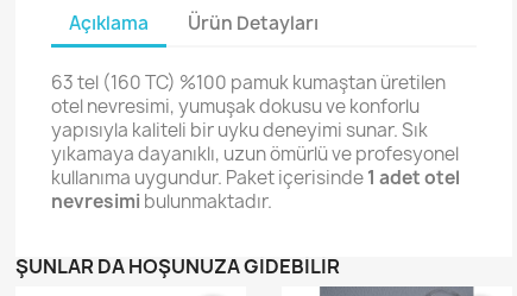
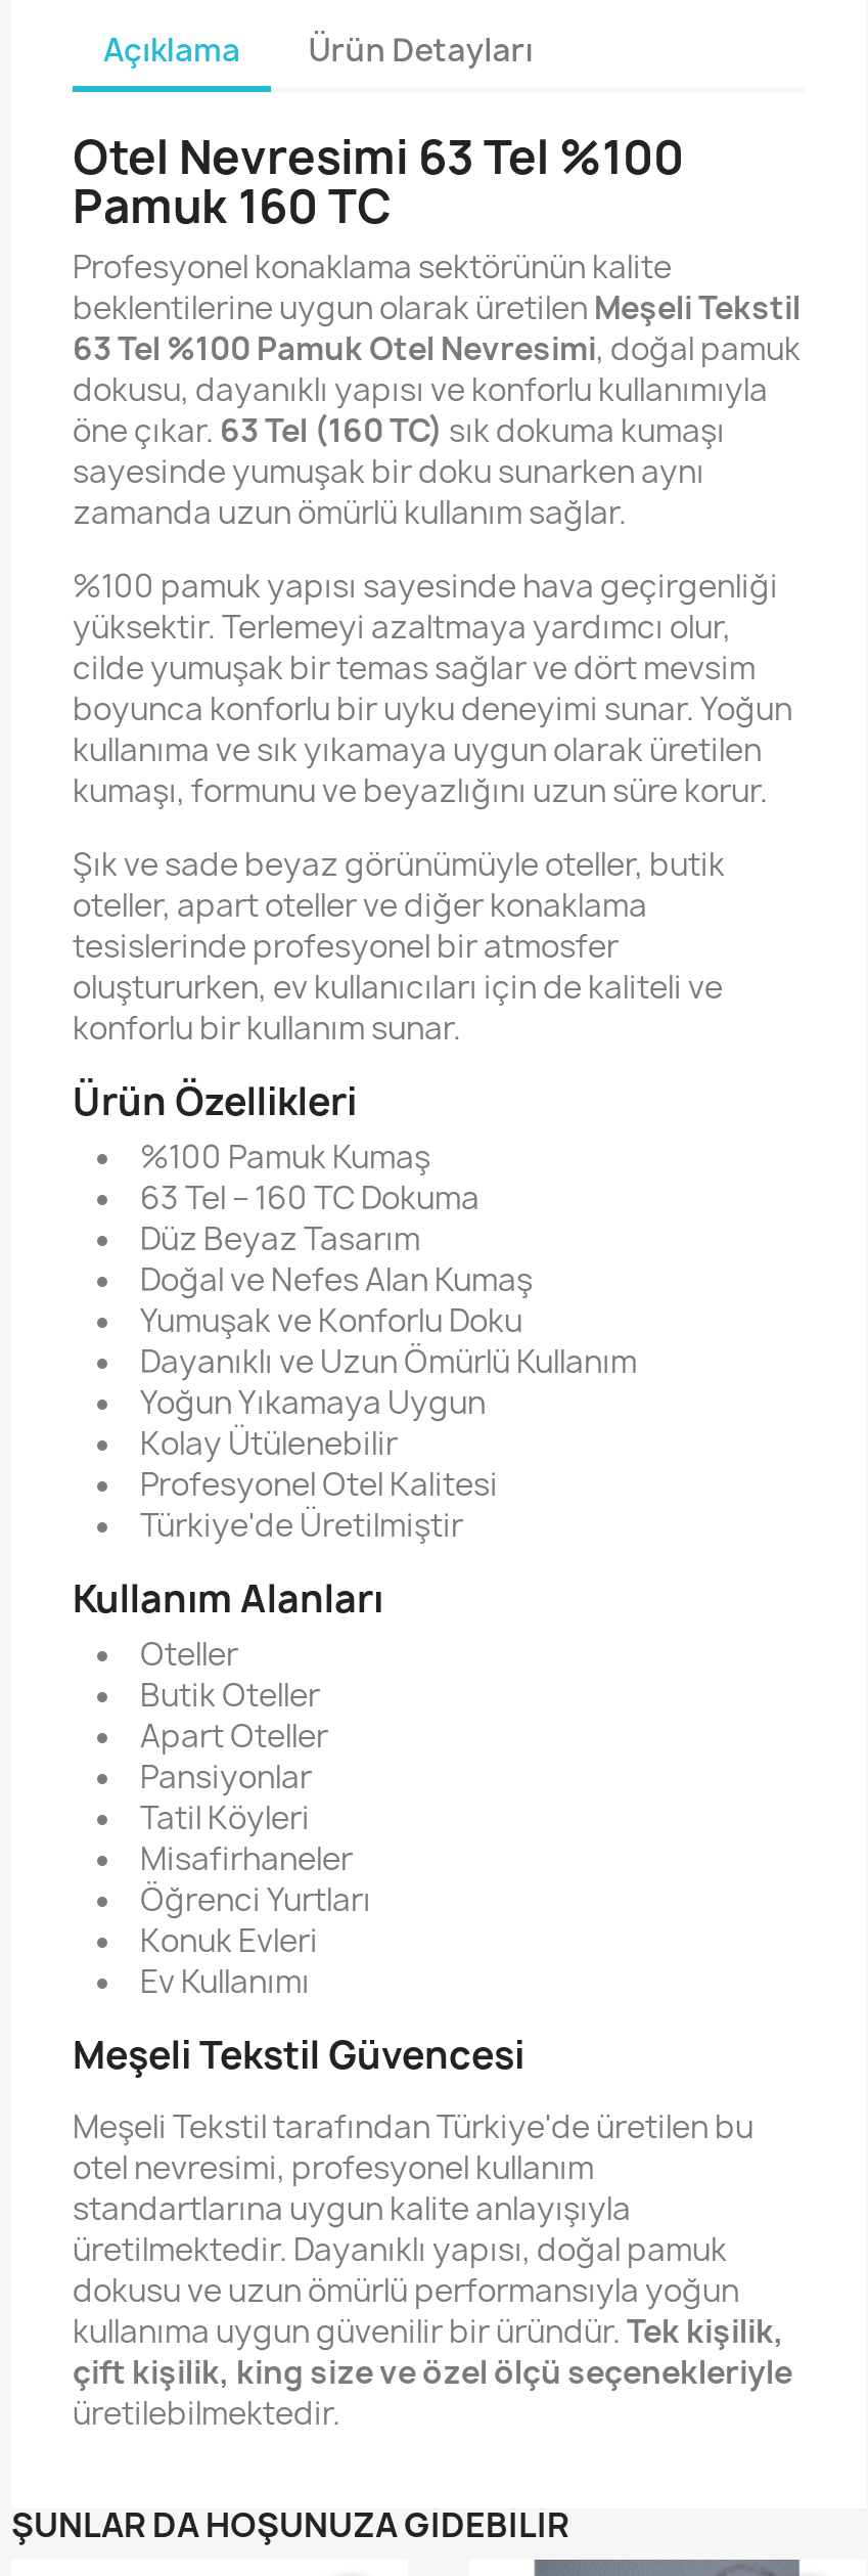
- 63 tel (160 TC) %100 pamuk kumaştan üretilen
- otel nevresimi, yumuşak dokusu ve konforlu
- yapısıyla kaliteli bir uyku deneyimi sunar. Sık
- yıkamaya dayanıklı, uzun ömürlü ve profesyonel
- kullanıma uygundur. Paket içerisinde 1 adet otel
- nevresimi bulunmaktadır.
+ Otel Nevresimi 63 Tel %100
+ Pamuk 160 TC
+ Profesyonel konaklama sektörünün kalite
+ beklentilerine uygun olarak üretilen Meşeli Tekstil
+ 63 Tel %100 Pamuk Otel Nevresimi, doğal pamuk
+ dokusu, dayanıklı yapısı ve konforlu kullanımıyla
+ öne çıkar. 63 Tel (160 TC) sık dokuma kumaşı
+ sayesinde yumuşak bir doku sunarken aynı
+ zamanda uzun ömürlü kullanım sağlar.
+ %100 pamuk yapısı sayesinde hava geçirgenliği
+ yüksektir. Terlemeyi azaltmaya yardımcı olur,
+ cilde yumuşak bir temas sağlar ve dört mevsim
+ boyunca konforlu bir uyku deneyimi sunar. Yoğun
+ kullanıma ve sık yıkamaya uygun olarak üretilen
+ kumaşı, formunu ve beyazlığını uzun süre korur.
+ Şık ve sade beyaz görünümüyle oteller, butik
+ oteller, apart oteller ve diğer konaklama
+ tesislerinde profesyonel bir atmosfer
+ oluştururken, ev kullanıcıları için de kaliteli ve
+ konforlu bir kullanım sunar.
+ Ürün Özellikleri
+ %100 Pamuk Kumaş
+ 63 Tel – 160 TC Dokuma
+ Düz Beyaz Tasarım
+ Doğal ve Nefes Alan Kumaş
+ Yumuşak ve Konforlu Doku
+ Dayanıklı ve Uzun Ömürlü Kullanım
+ Yoğun Yıkamaya Uygun
+ Kolay Ütülenebilir
+ Profesyonel Otel Kalitesi
+ Türkiye'de Üretilmiştir
+ Kullanım Alanları
+ Oteller
+ Butik Oteller
+ Apart Oteller
+ Pansiyonlar
+ Tatil Köyleri
+ Misafirhaneler
+ Öğrenci Yurtları
+ Konuk Evleri
+ Ev Kullanımı
+ Meşeli Tekstil Güvencesi
+ Meşeli Tekstil tarafından Türkiye'de üretilen bu
+ otel nevresimi, profesyonel kullanım
+ standartlarına uygun kalite anlayışıyla
+ üretilmektedir. Dayanıklı yapısı, doğal pamuk
+ dokusu ve uzun ömürlü performansıyla yoğun
+ kullanıma uygun güvenilir bir üründür. Tek kişilik,
+ çift kişilik, king size ve özel ölçü seçenekleriyle
+ üretilebilmektedir.
